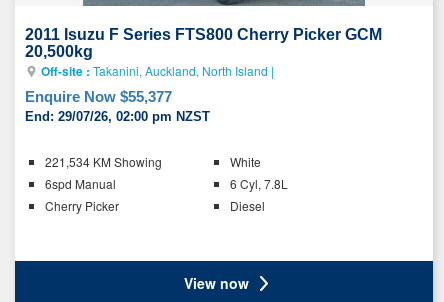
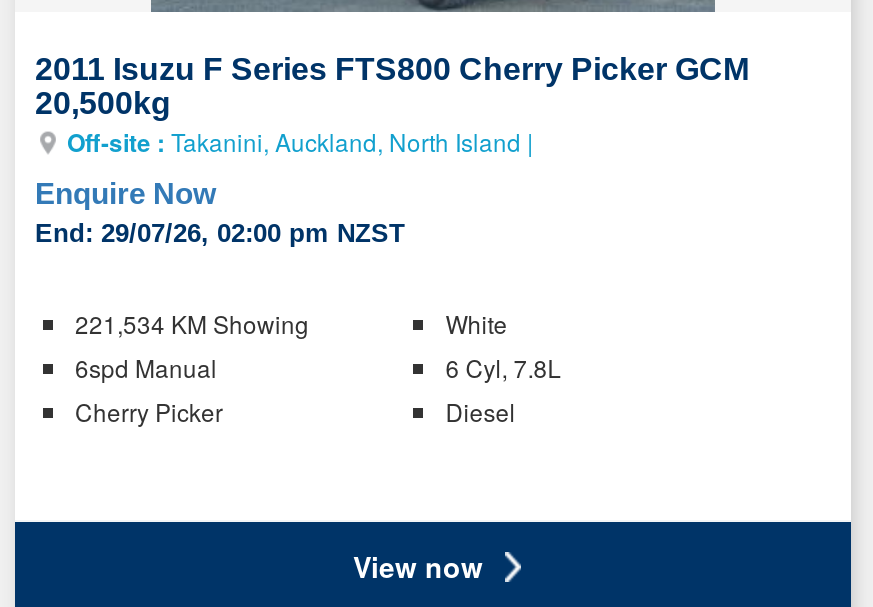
- Enquire Now $55,377
+ Enquire Now
